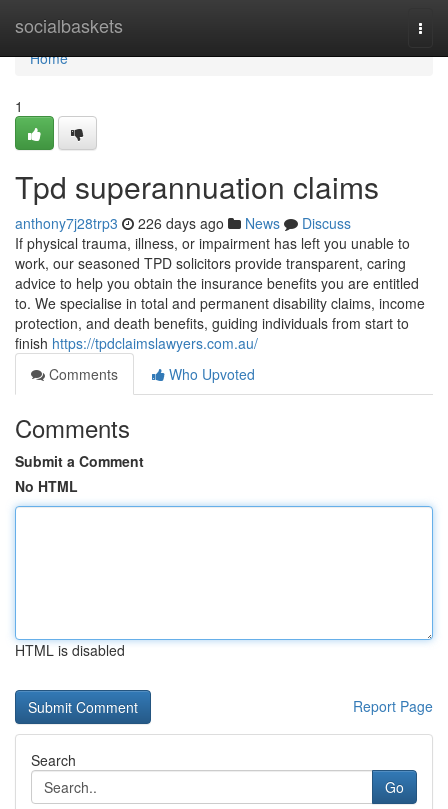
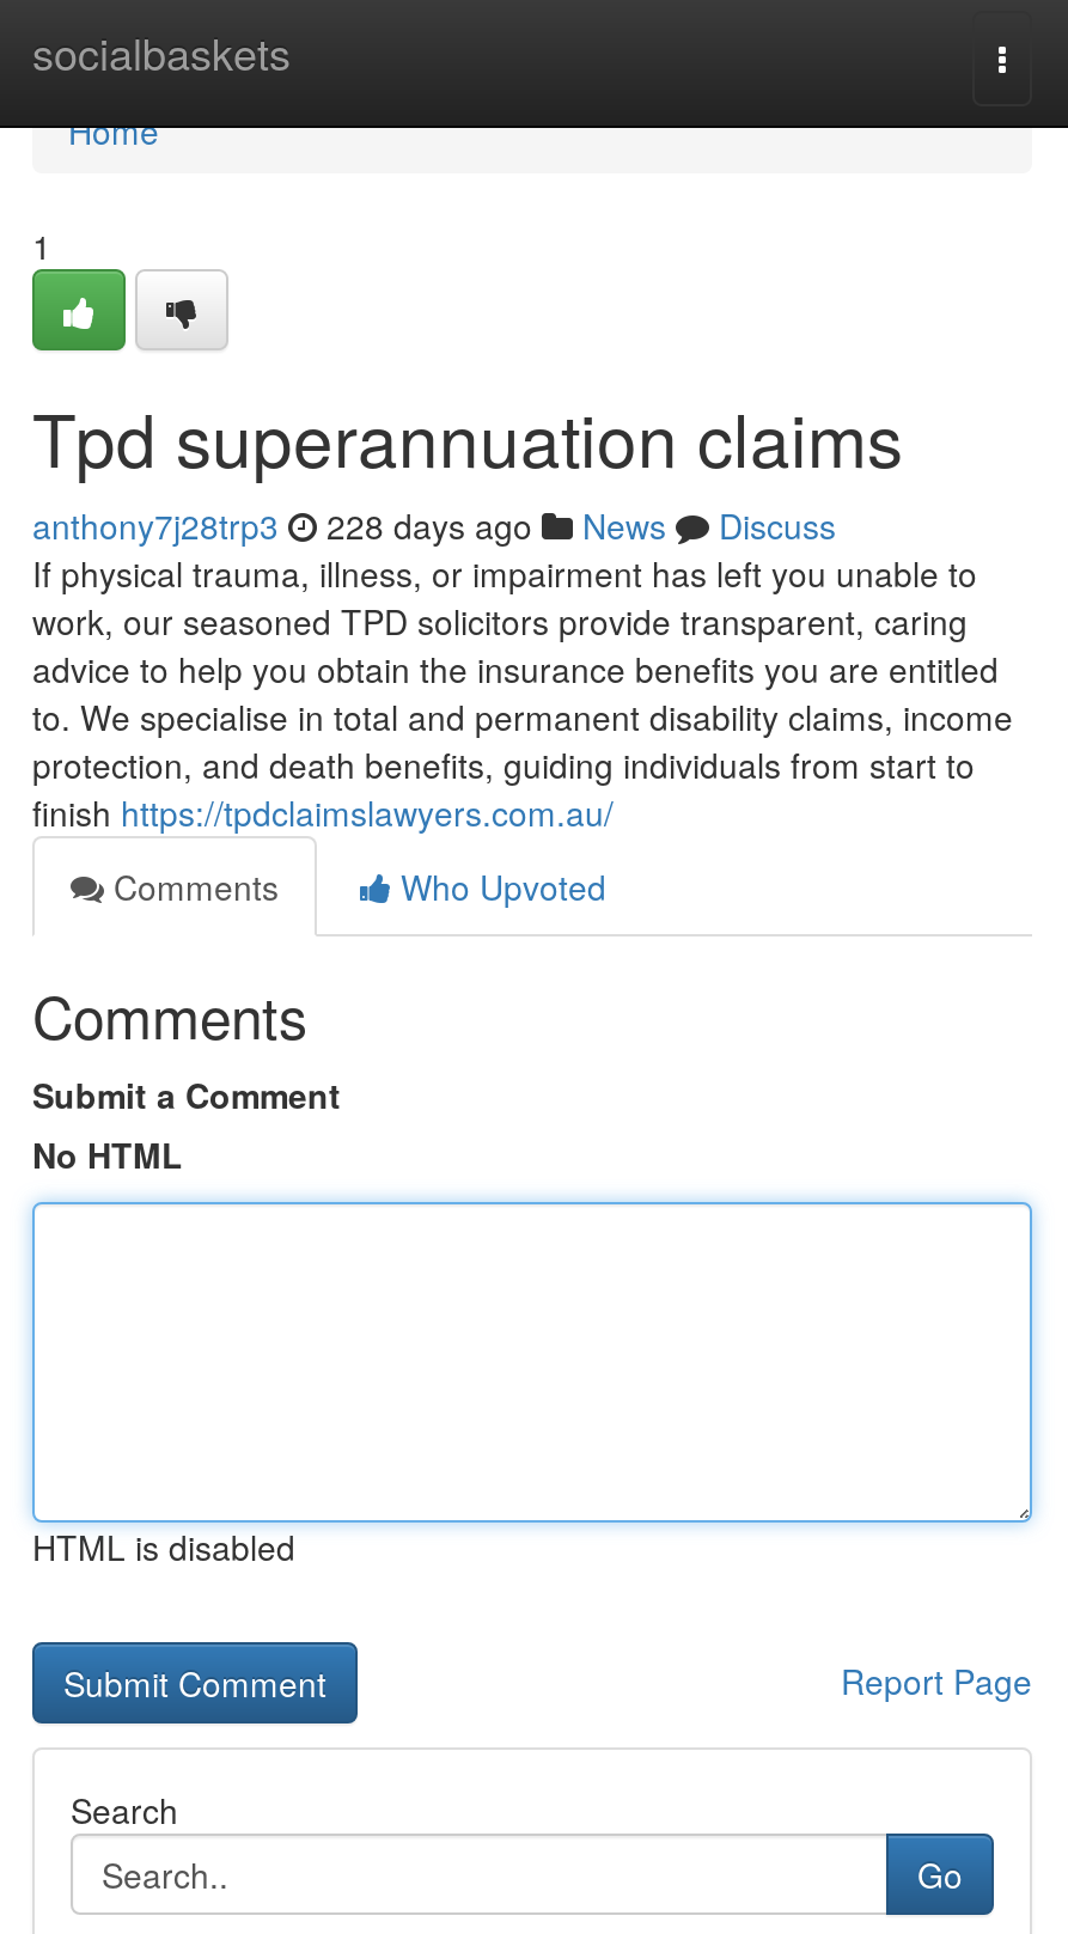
- anthony7j28trp3 226 days ago News Discuss
+ anthony7j28trp3 228 days ago News Discuss
